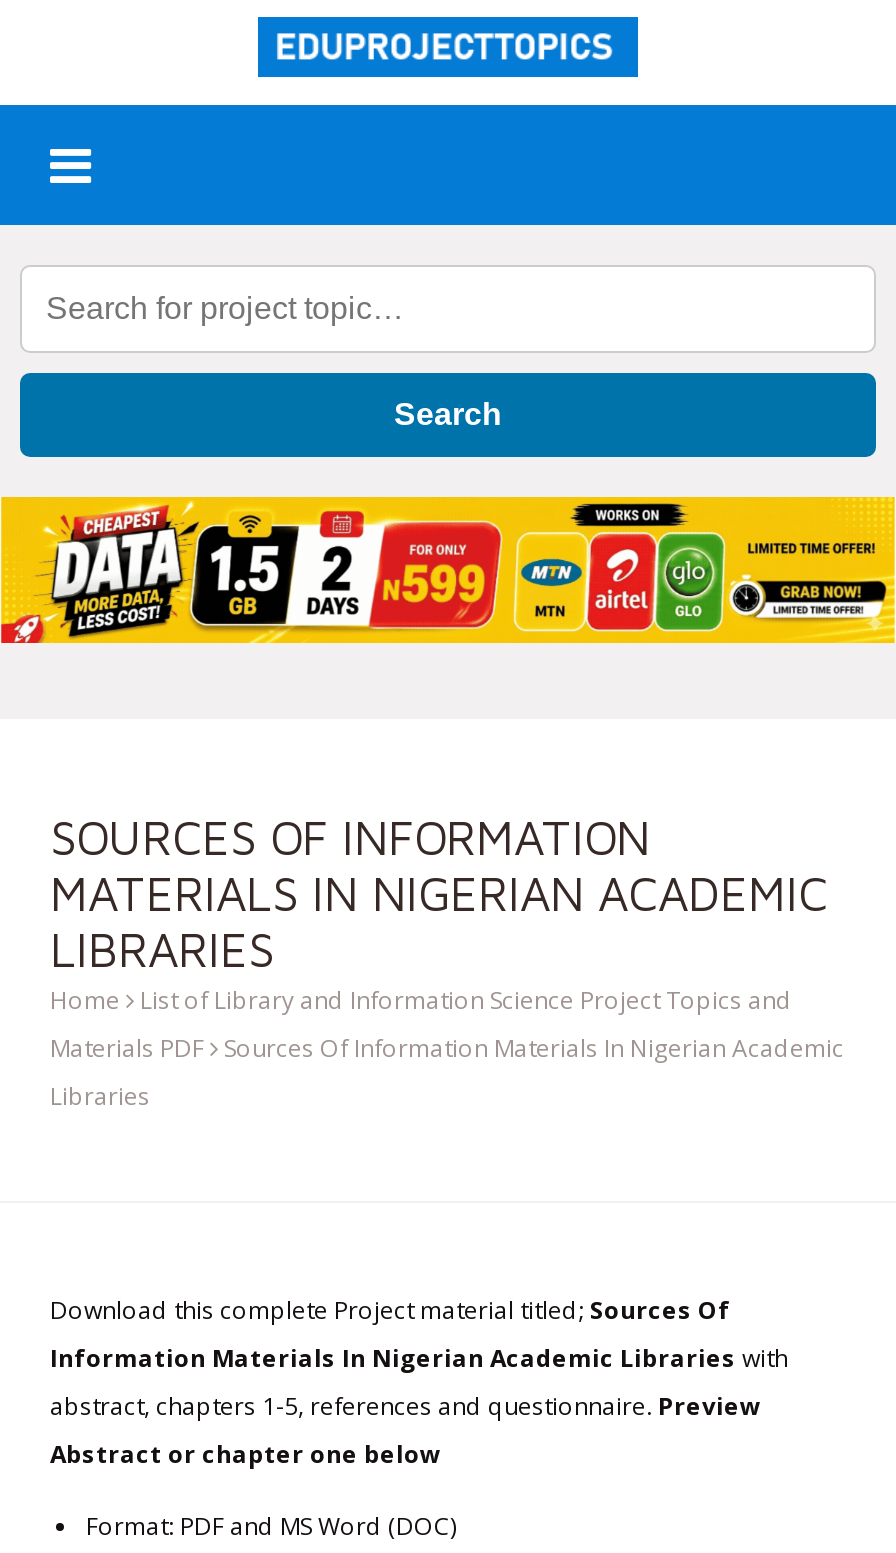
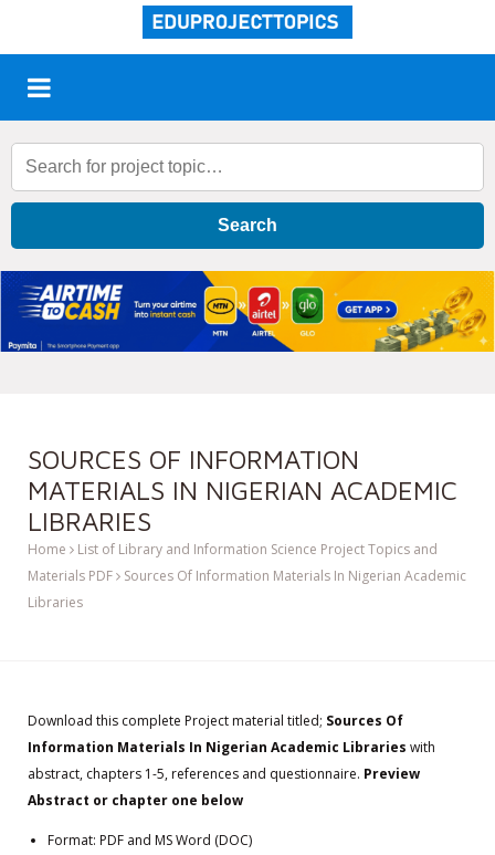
- [image]
+ [image]
